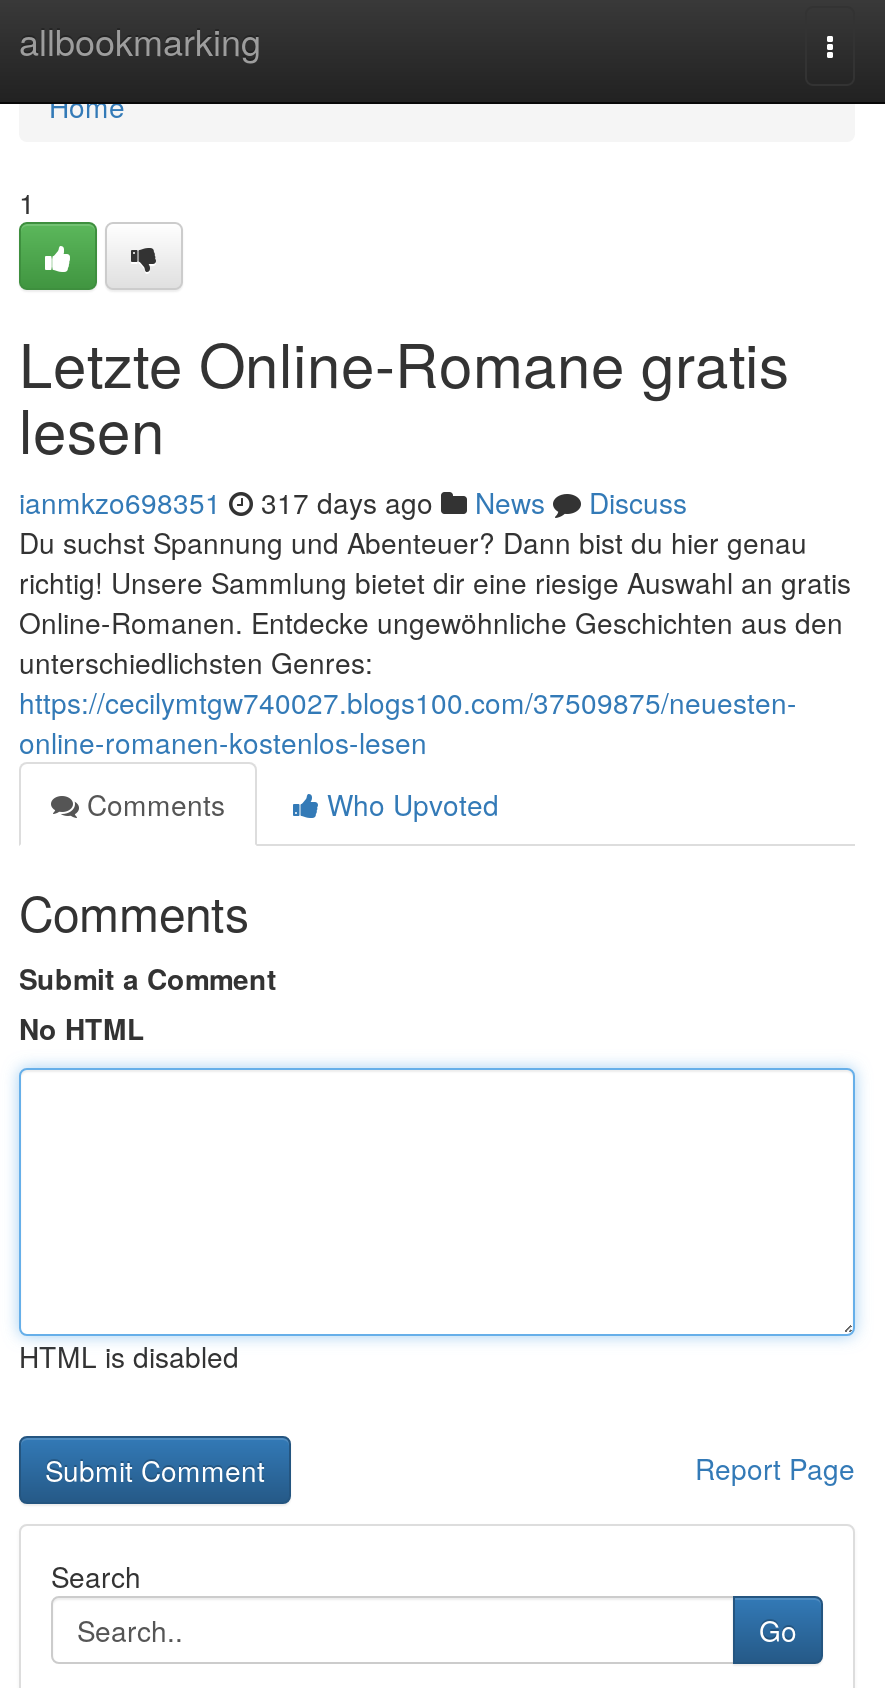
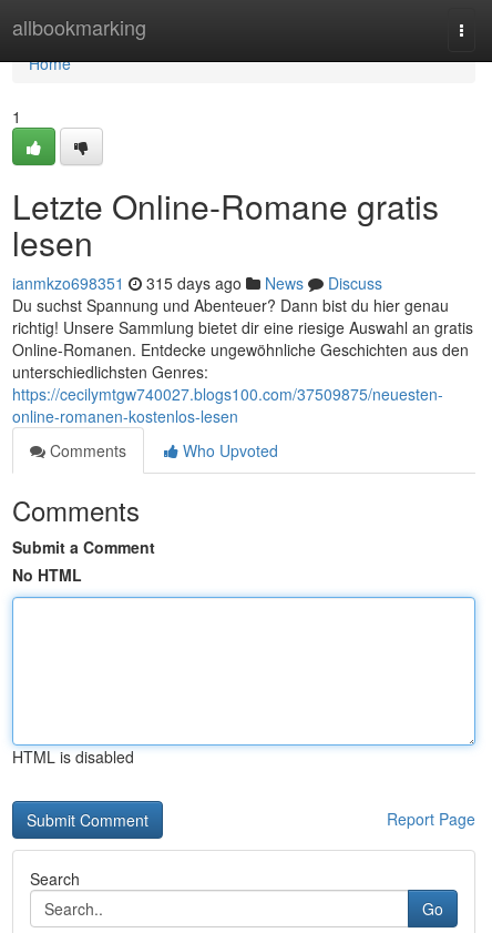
- ianmkzo698351 317 days ago News Discuss
+ ianmkzo698351 315 days ago News Discuss
